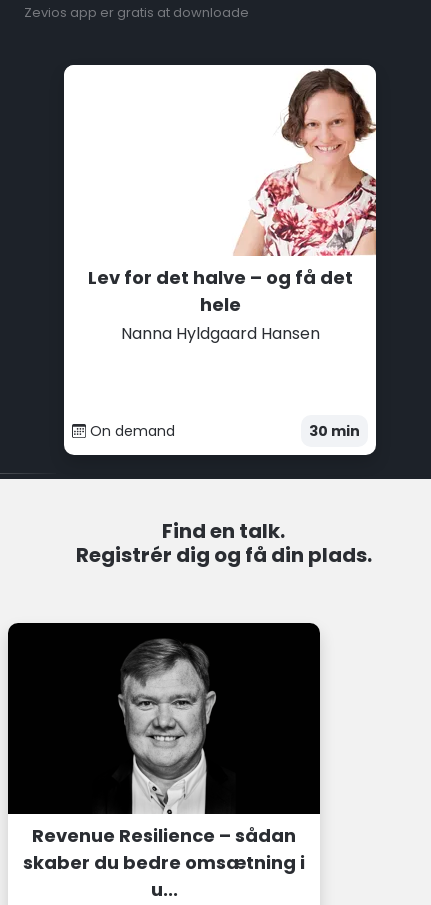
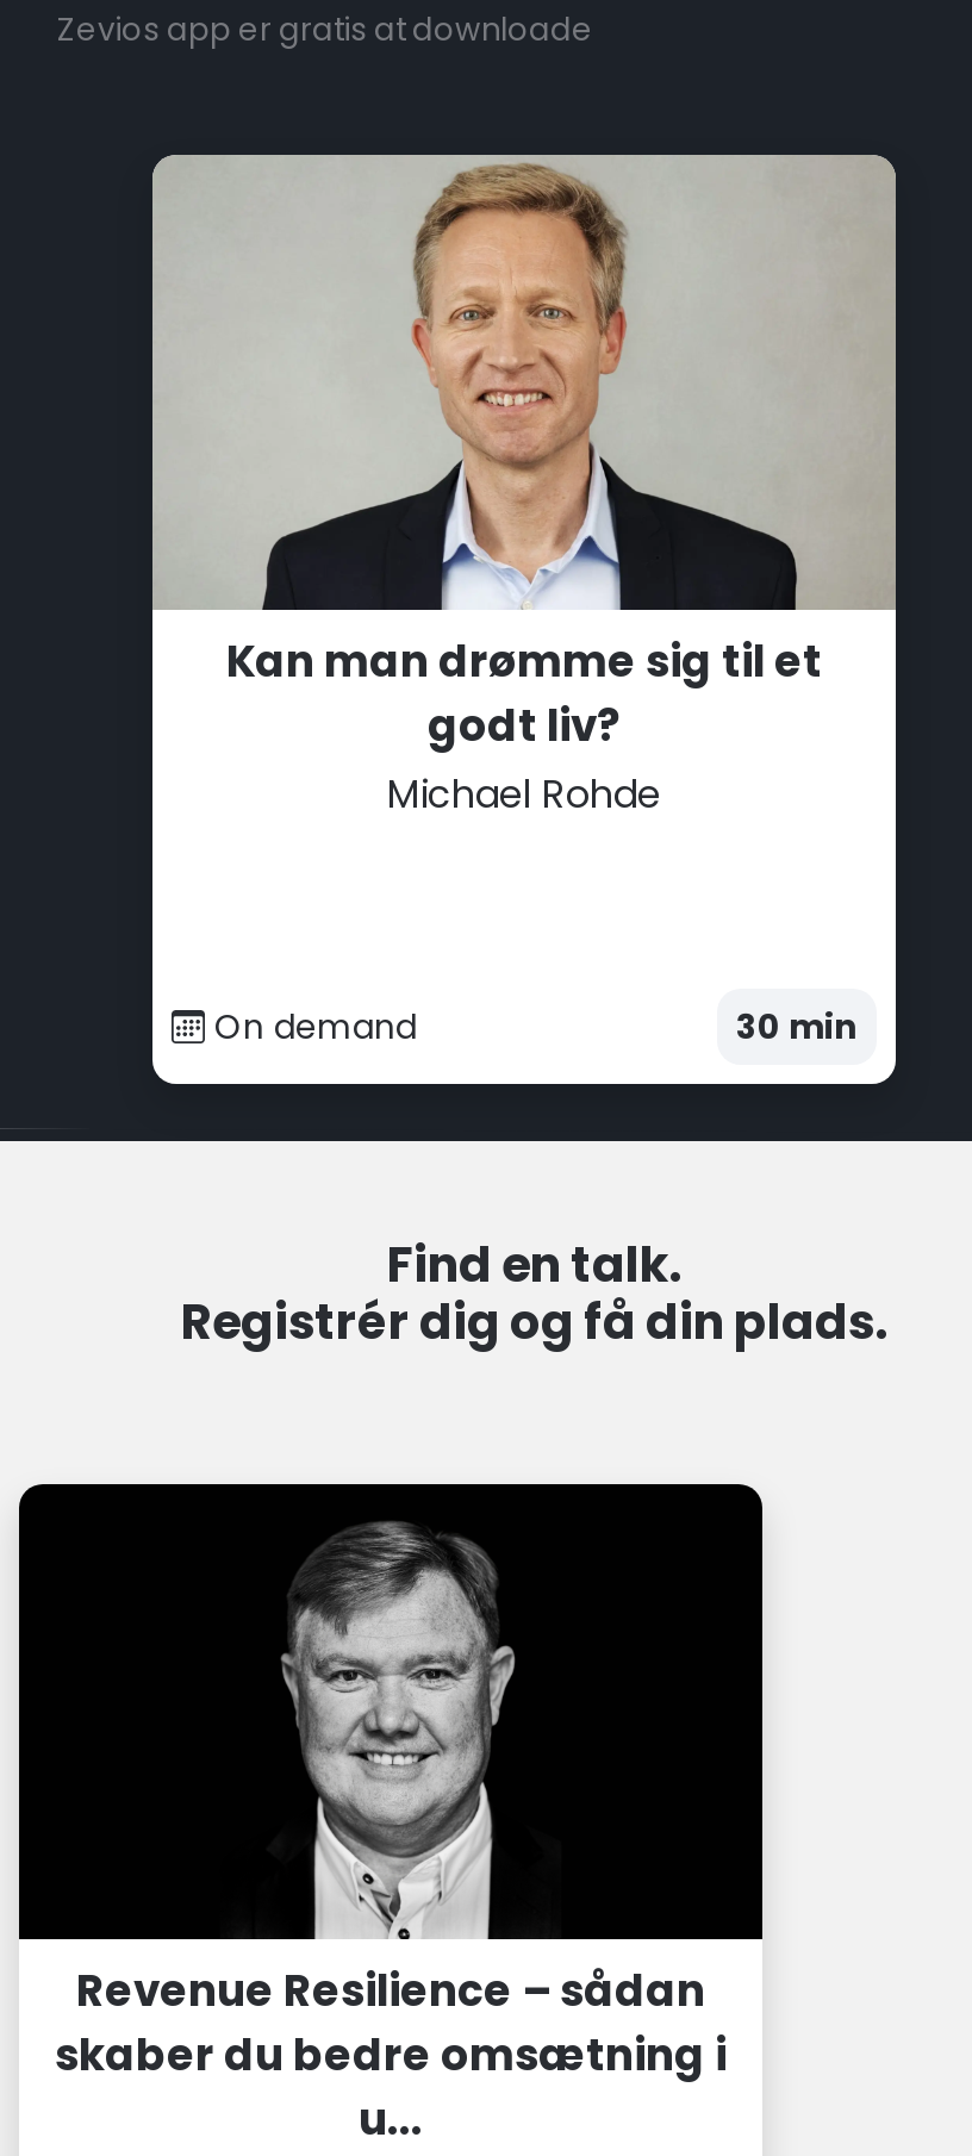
- [image]
- Lev for det halve – og få det
- hele
- Nanna Hyldgaard Hansen
+ [image]
+ Kan man drømme sig til et
+ godt liv?
+ Michael Rohde
